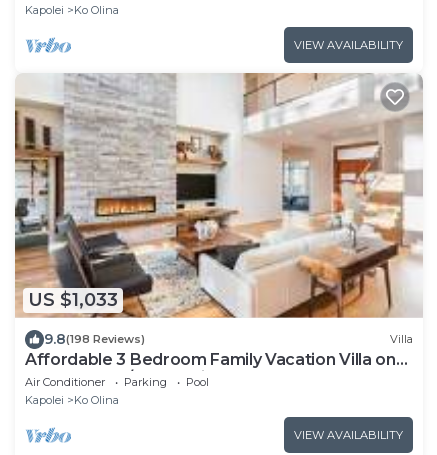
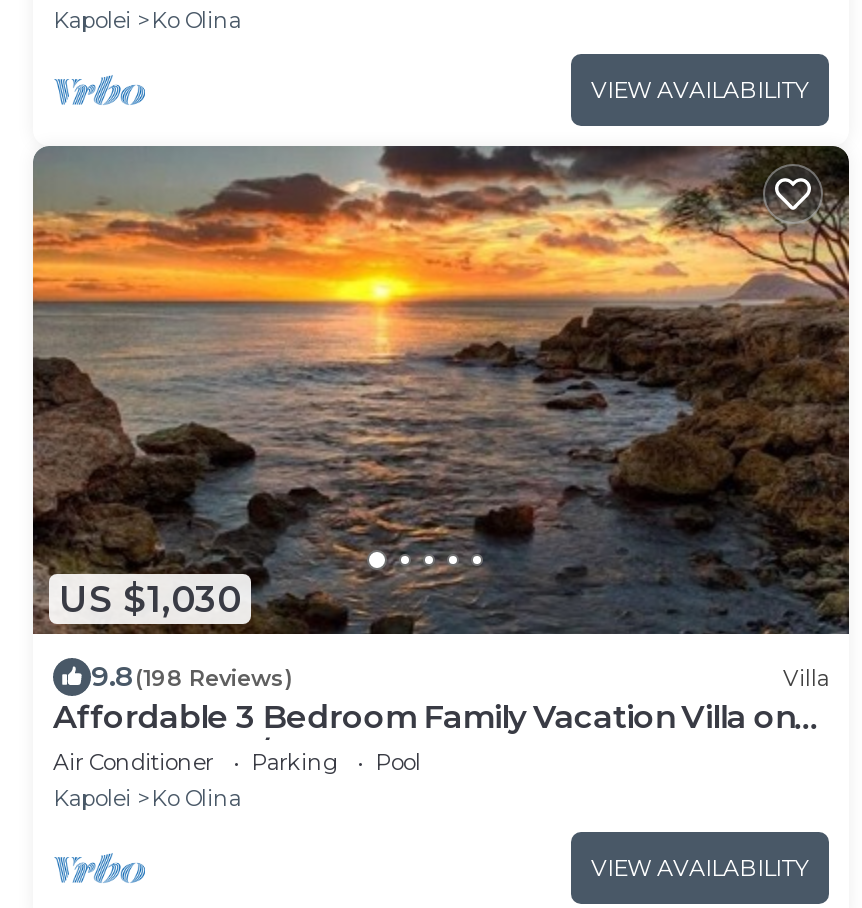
- [image]
- US $1,033
+ [image]
+ US $1,030
